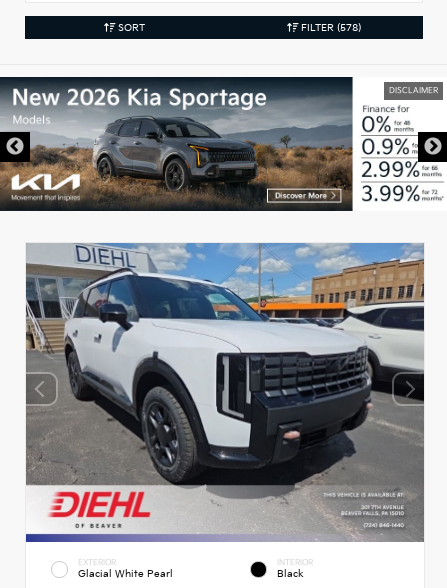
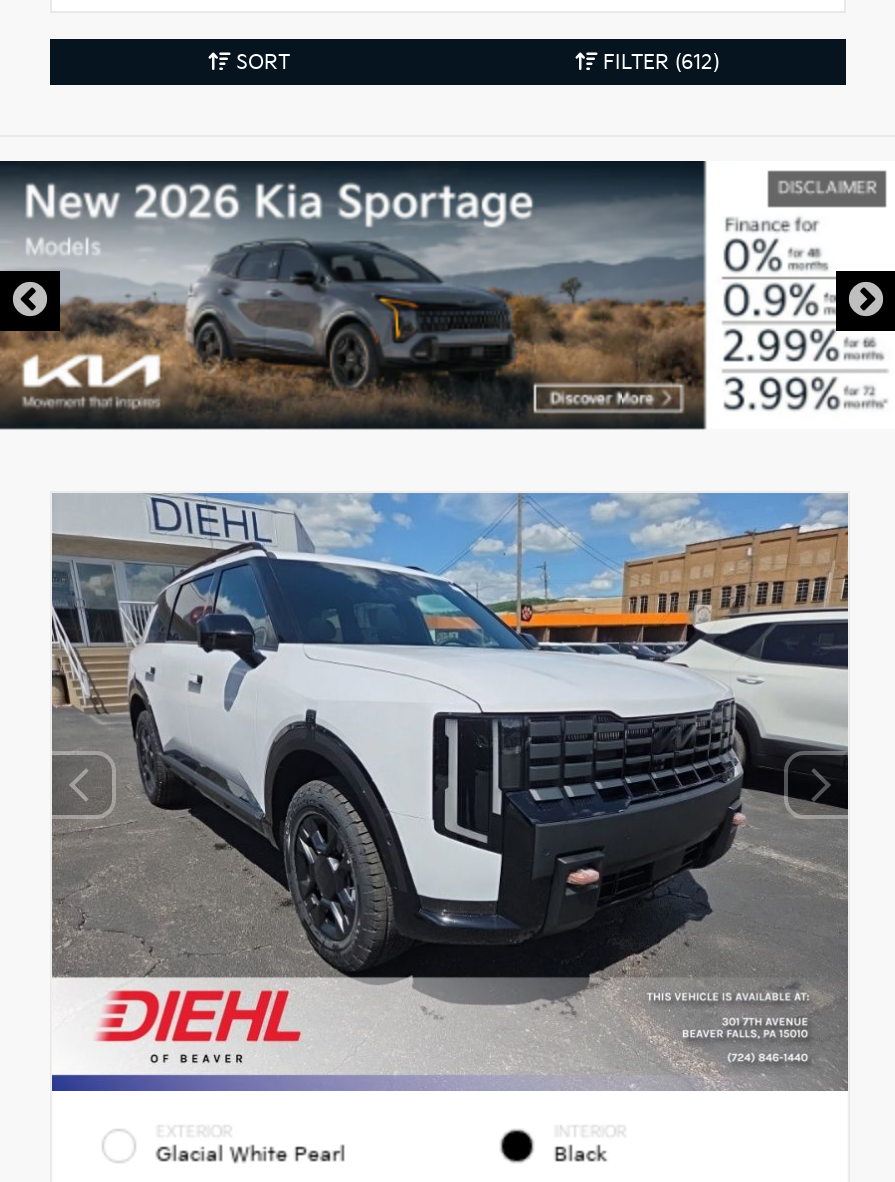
- FILTER (578)
+ FILTER (612)
